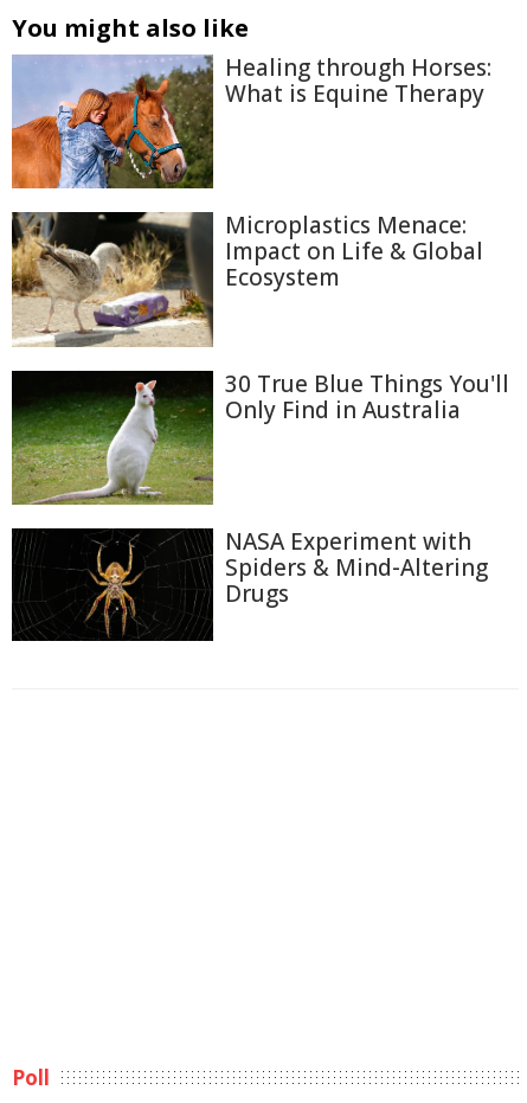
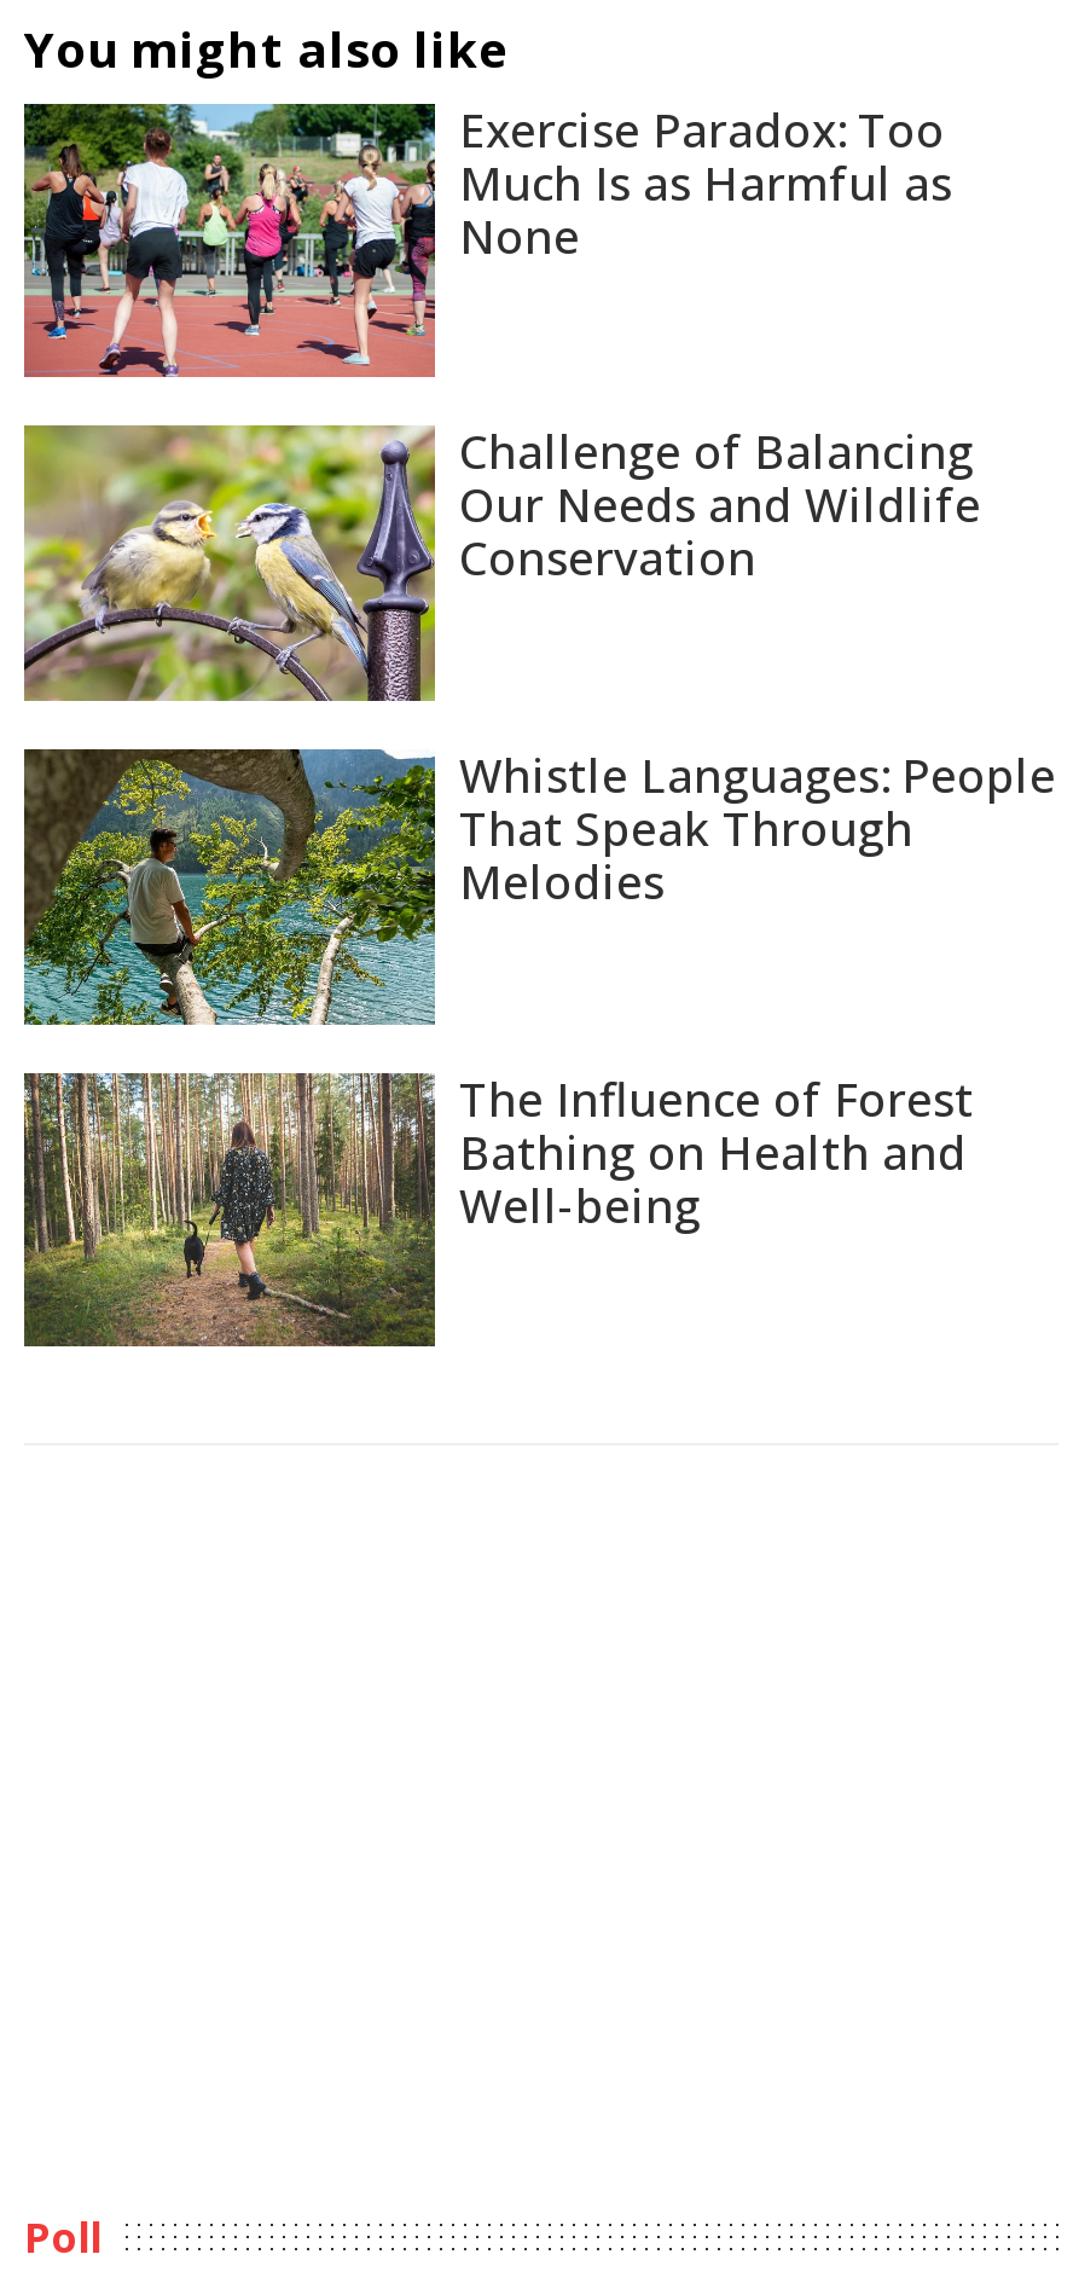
- [image]
- Healing through Horses:
- What is Equine Therapy
+ [image]
+ Exercise Paradox: Too
+ Much Is as Harmful as
+ None

- [image]
- Microplastics Menace:
- Impact on Life & Global
- Ecosystem
+ [image]
+ Challenge of Balancing
+ Our Needs and Wildlife
+ Conservation

- [image]
- 30 True Blue Things You'll
- Only Find in Australia
+ [image]
+ Whistle Languages: People
+ That Speak Through
+ Melodies

- [image]
- NASA Experiment with
- Spiders & Mind-Altering
- Drugs
+ [image]
+ The Influence of Forest
+ Bathing on Health and
+ Well-being
